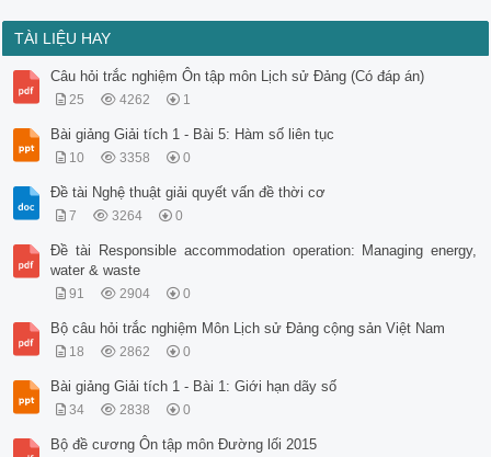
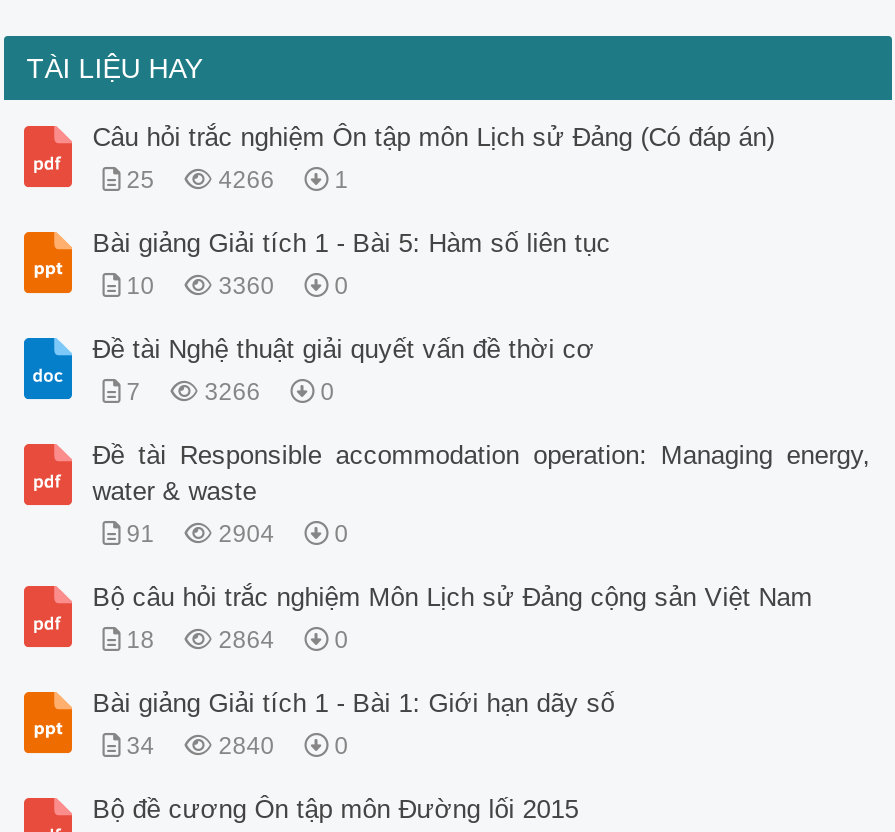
- 4262
+ 4266

- 3358
+ 3360

- 3264
+ 3266

- 2862
+ 2864

- 2838
+ 2840
